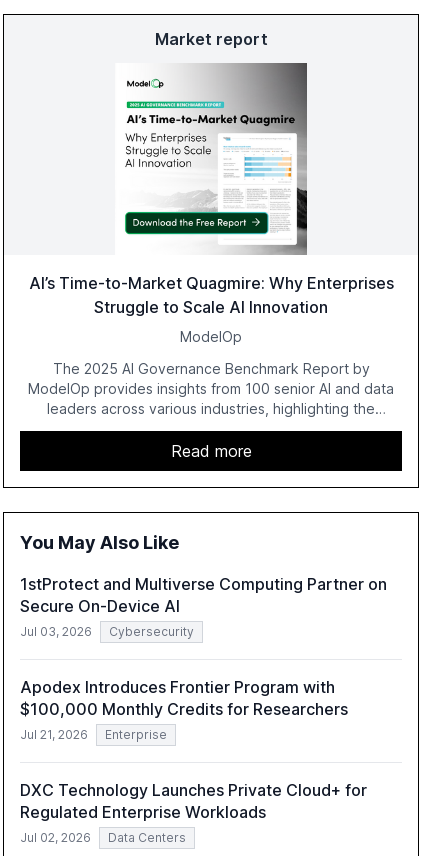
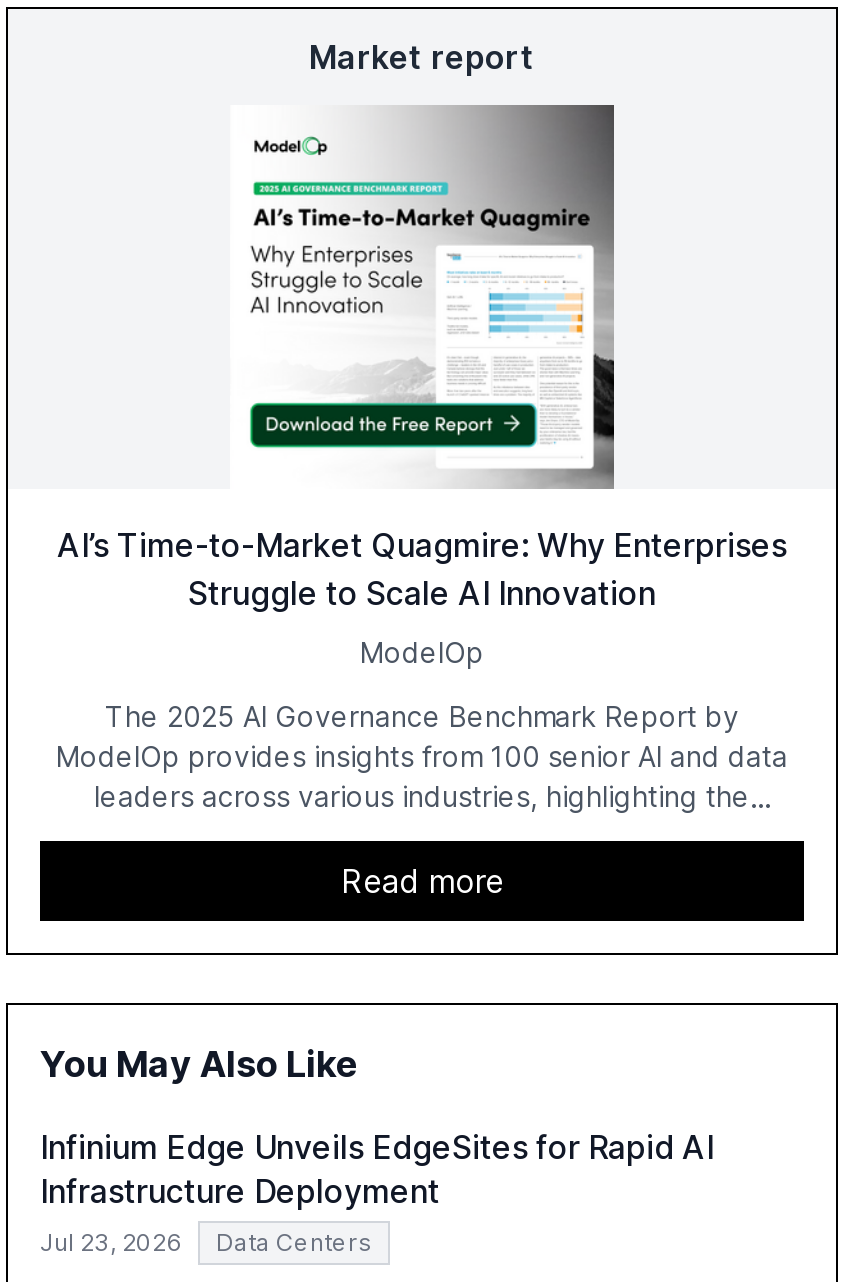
- 1stProtect and Multiverse Computing Partner on
- Secure On-Device AI
- Jul 03, 2026
- Cybersecurity
- Apodex Introduces Frontier Program with
- $100,000 Monthly Credits for Researchers
- Jul 21, 2026
- Enterprise
- DXC Technology Launches Private Cloud+ for
- Regulated Enterprise Workloads
- Jul 02, 2026
+ Infinium Edge Unveils EdgeSites for Rapid AI
+ Infrastructure Deployment
+ Jul 23, 2026
